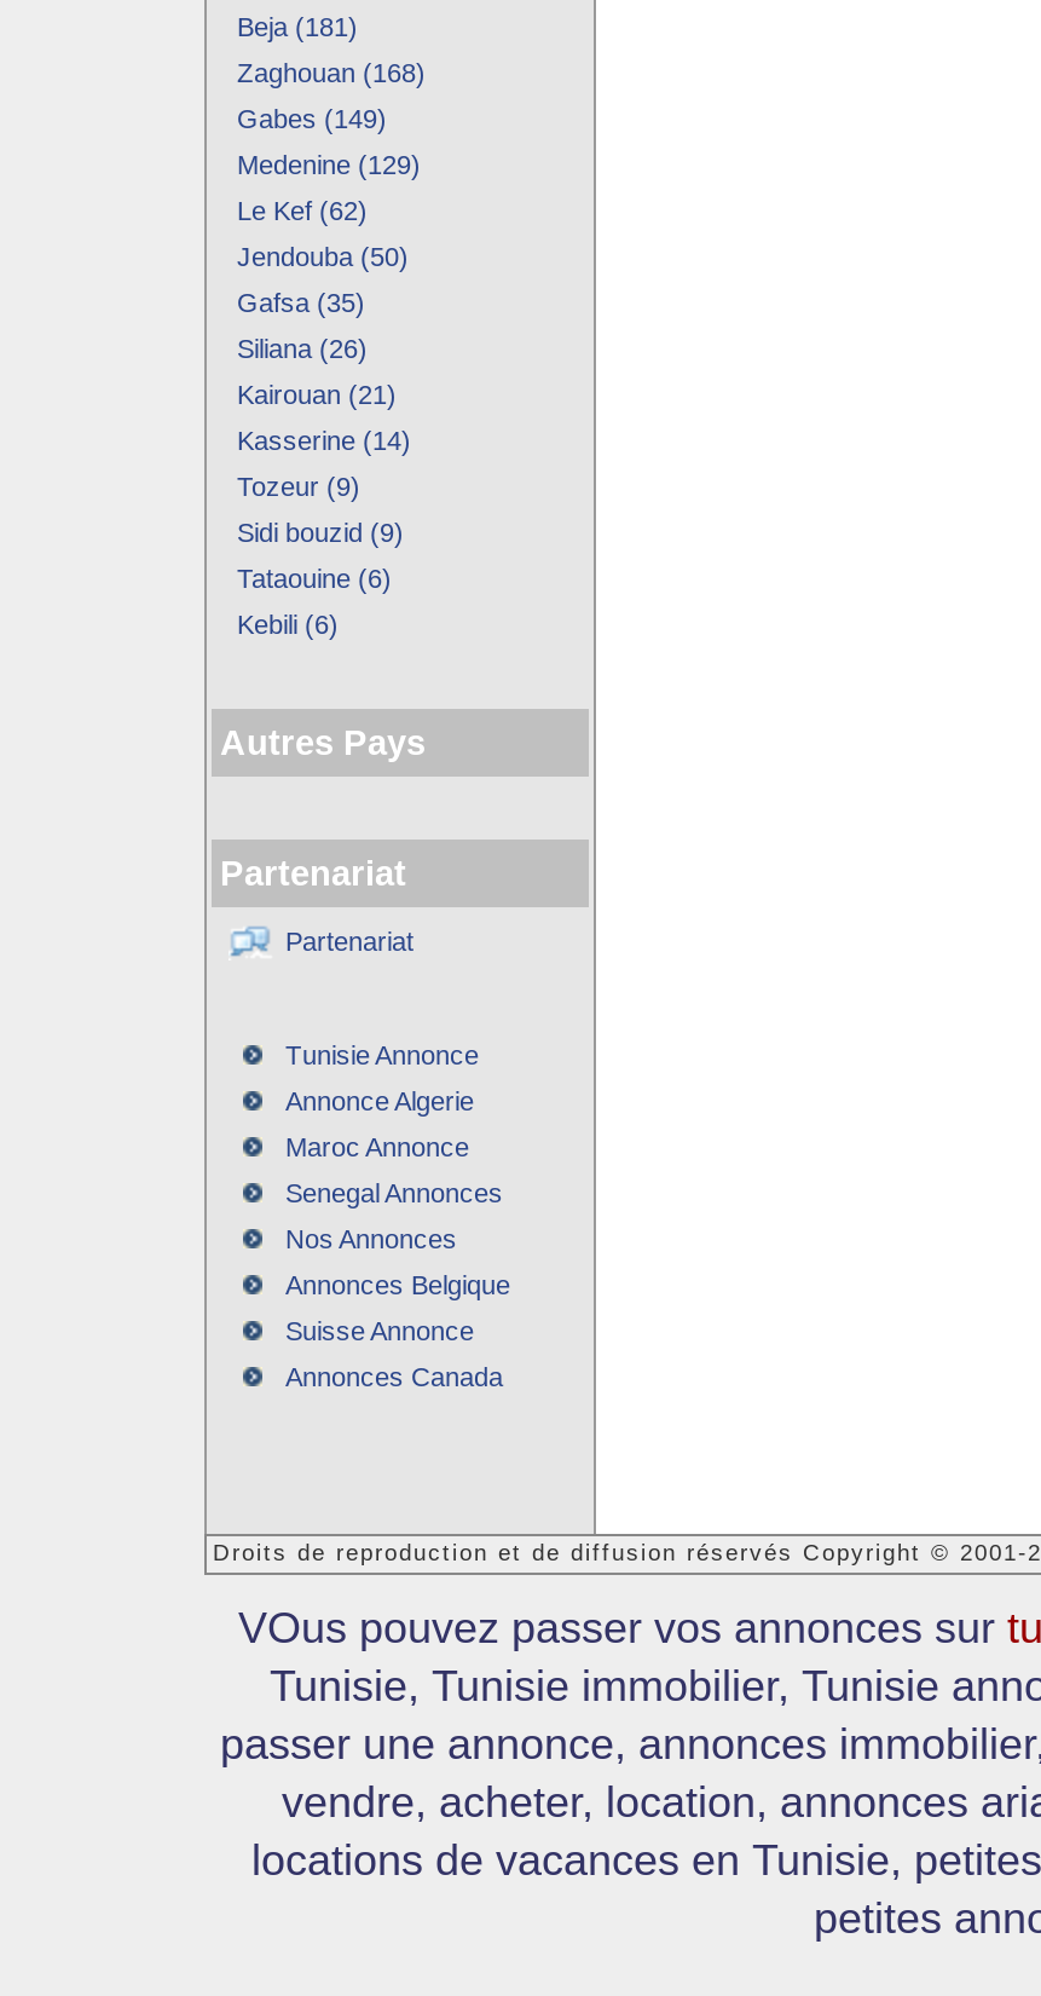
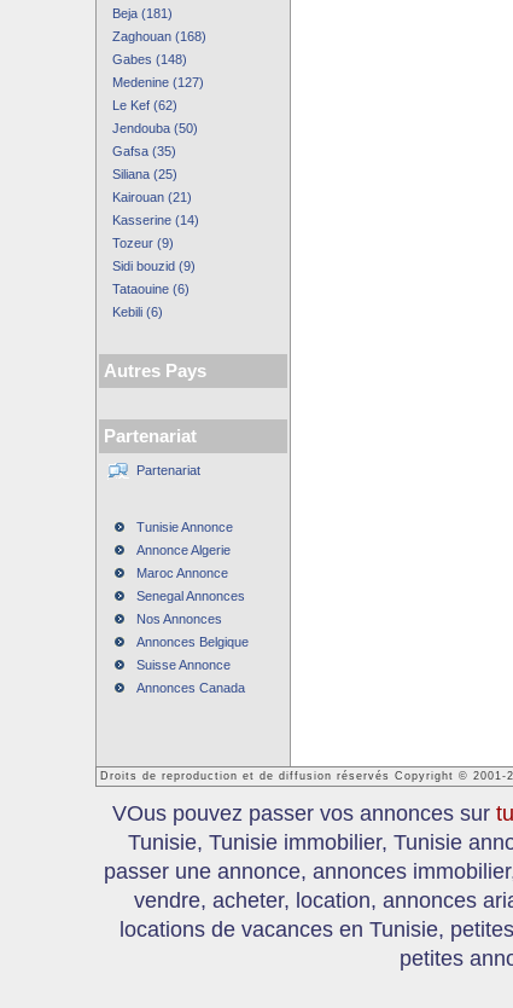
- Gabes (149)
+ Gabes (148)

- Medenine (129)
+ Medenine (127)

- Siliana (26)
+ Siliana (25)
